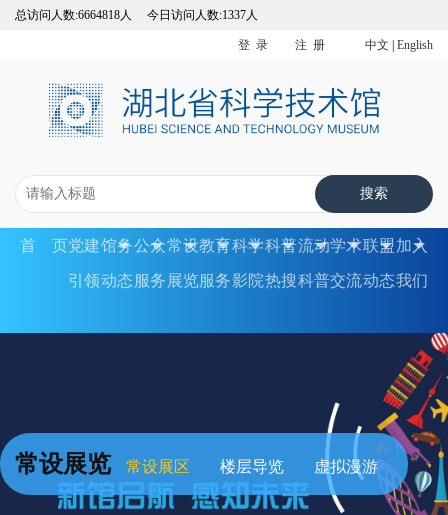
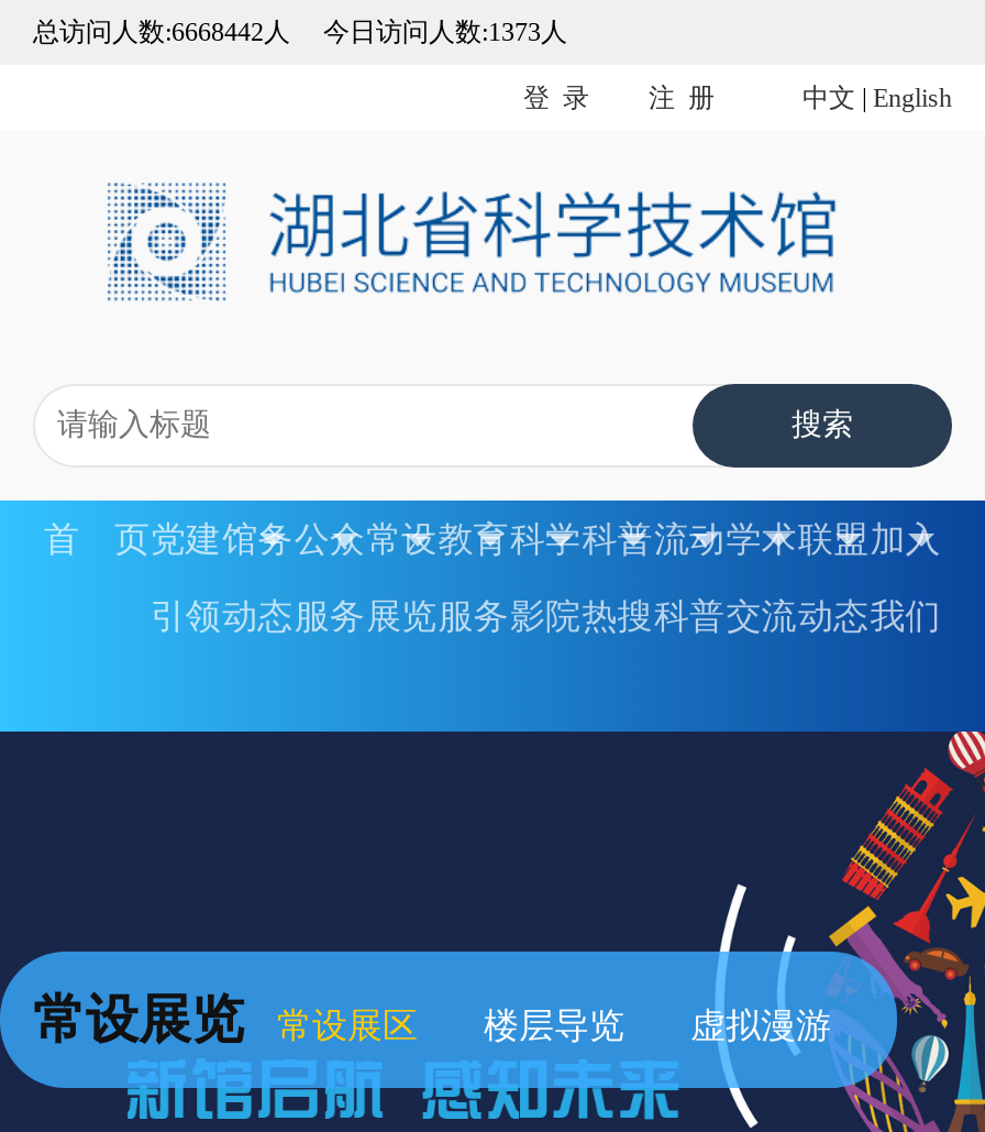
- 总访问人数:6664818人 今日访问人数:1337人
+ 总访问人数:6668442人 今日访问人数:1373人
